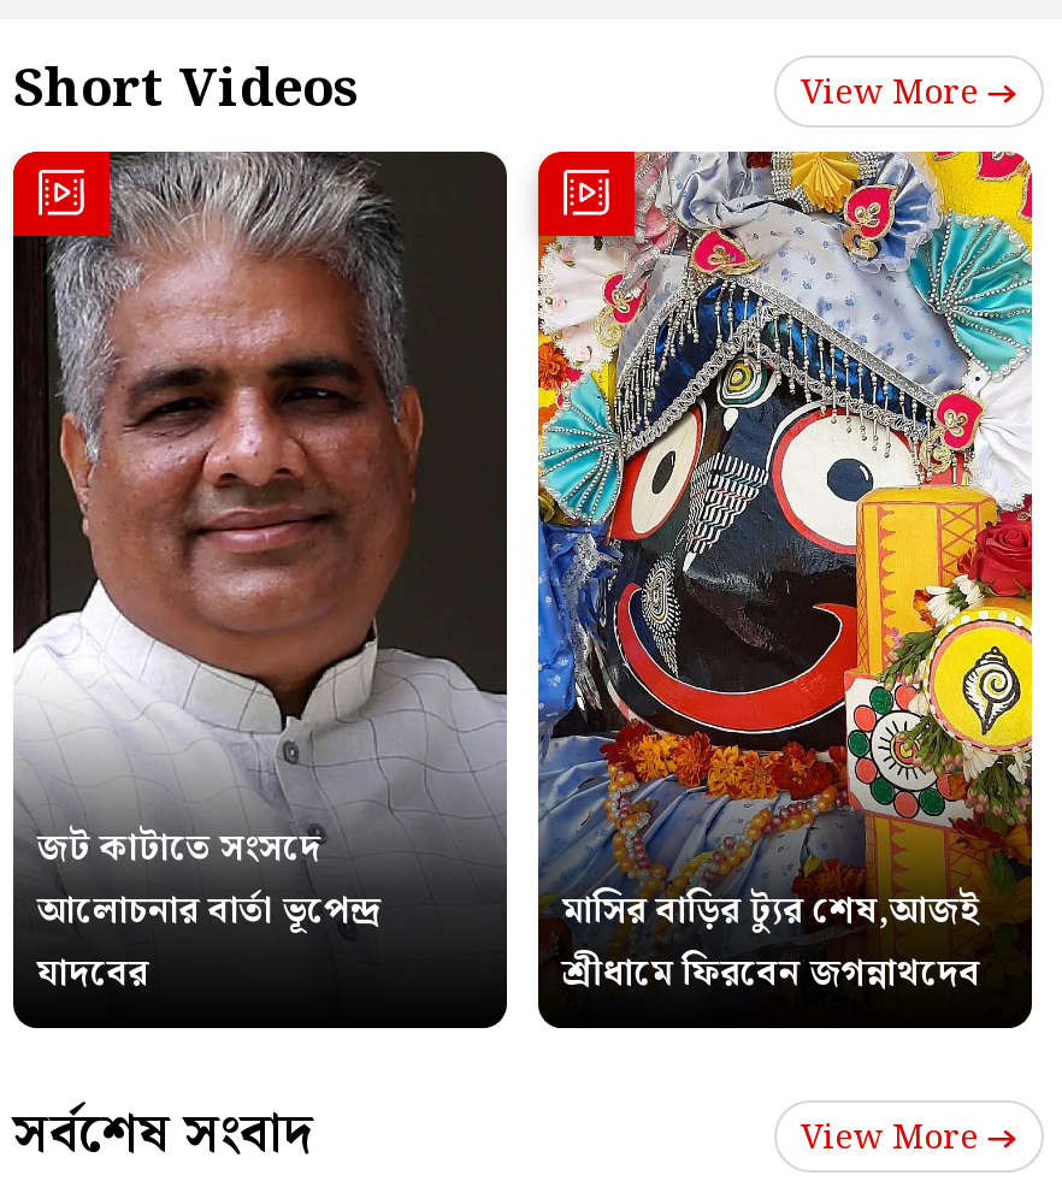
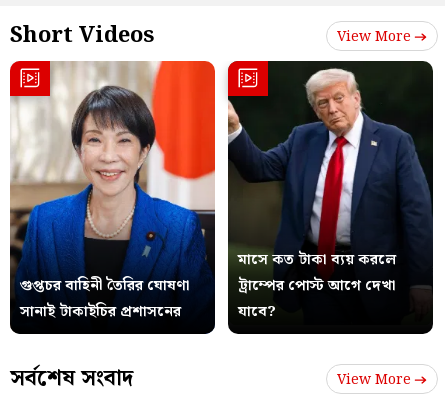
- [image]
- জট কাটাতে সংসদে
- আলোচনার বার্তা ভূপেন্দ্র
- যাদবের
+ [image]
+ গুপ্তচর বাহিনী তৈরির ঘোষণা
+ সানাই টাকাইচির প্রশাসনের

- [image]
- মাসির বাড়ির ট্যুর শেষ,আজই
- শ্রীধামে ফিরবেন জগন্নাথদেব
+ [image]
+ মাসে কত টাকা ব্যয় করলে
+ ট্রাম্পের পোস্ট আগে দেখা
+ যাবে?
